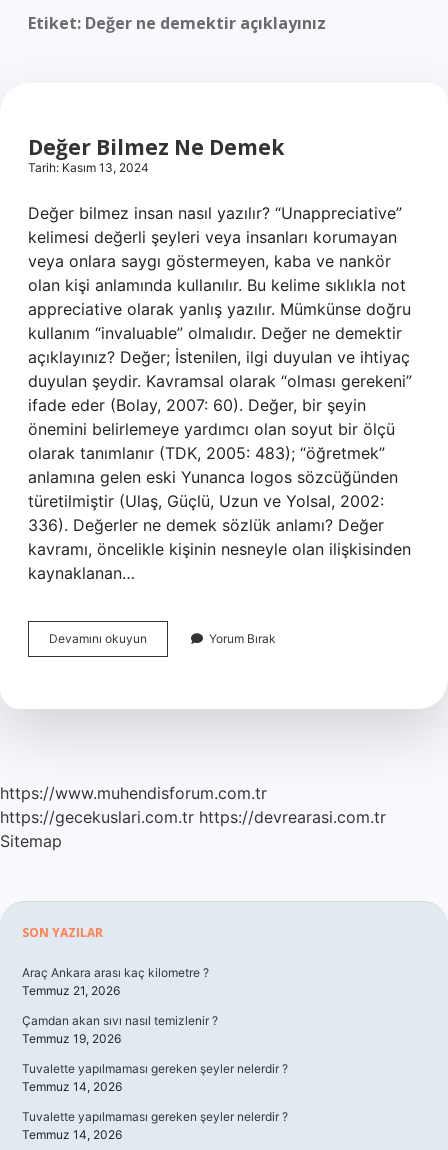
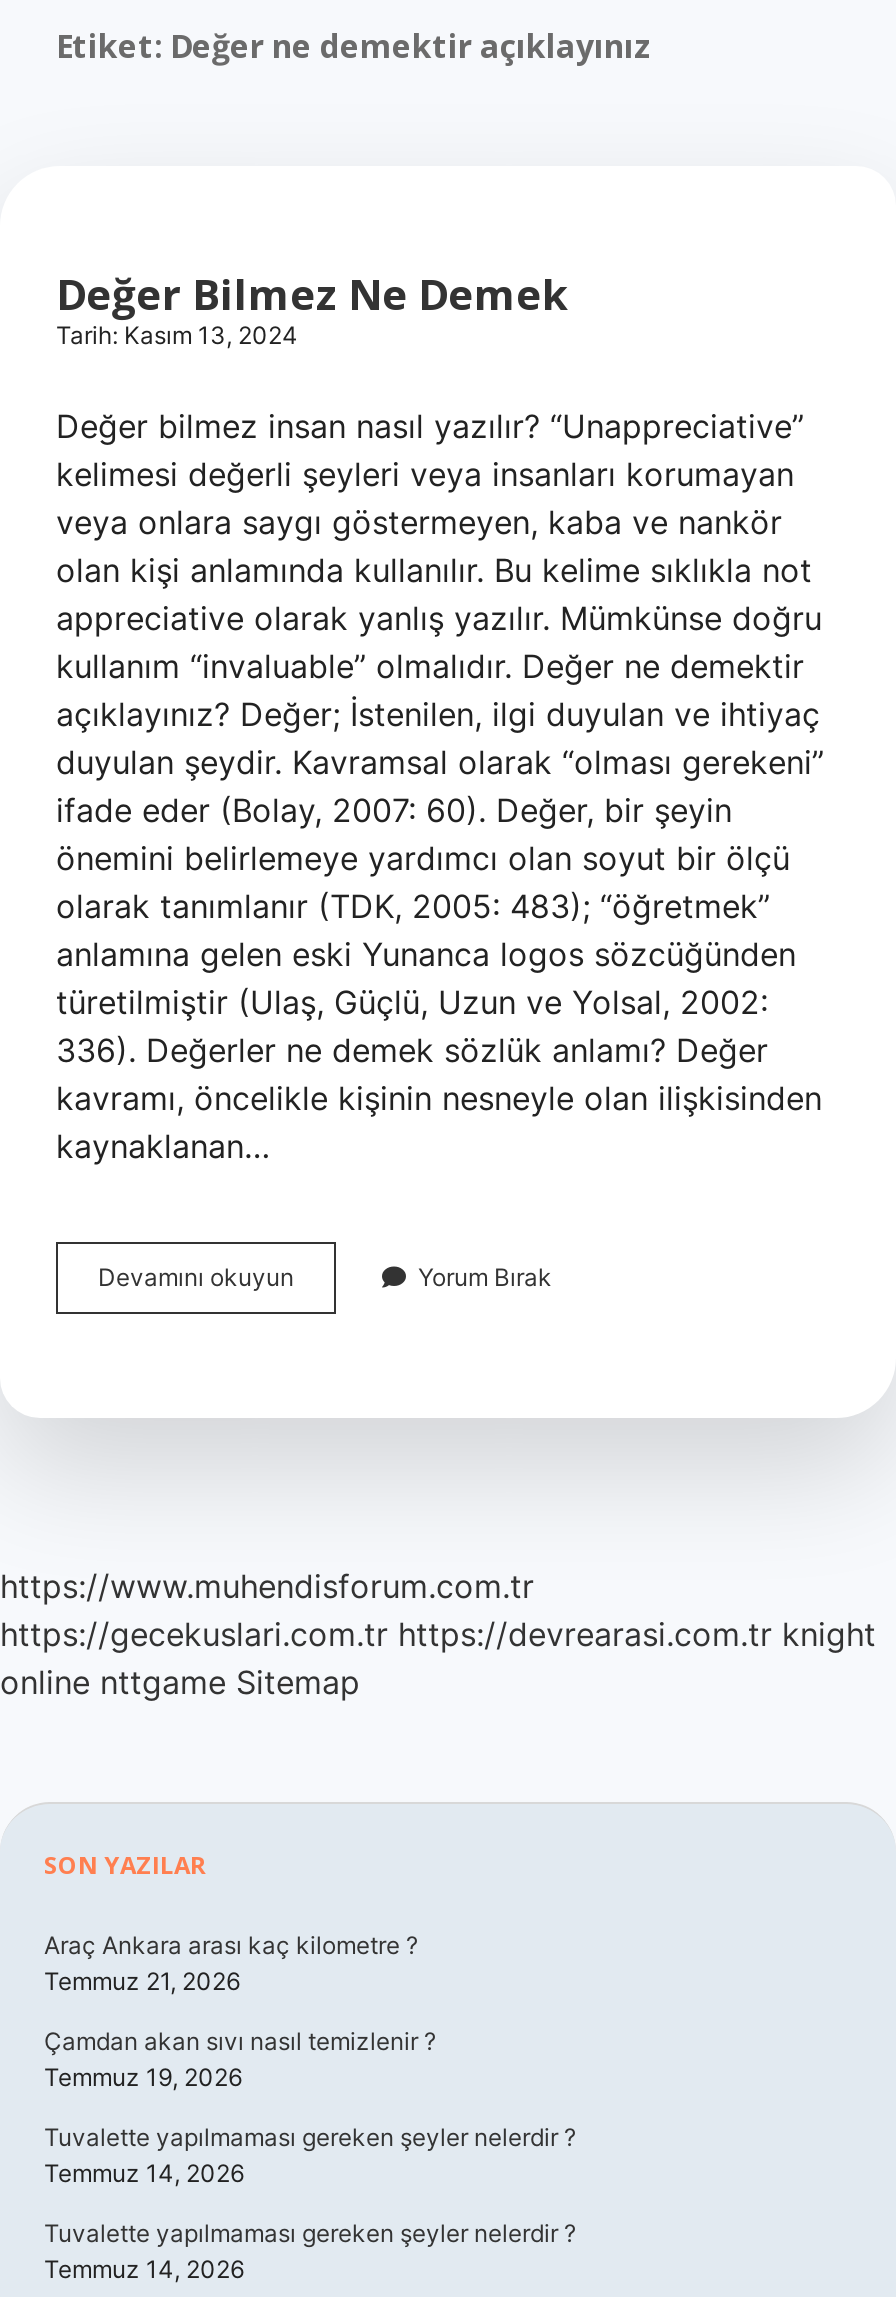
- https://gecekuslari.com.tr https://devrearasi.com.tr
- Sitemap
+ https://gecekuslari.com.tr https://devrearasi.com.tr knight
+ online nttgame Sitemap
